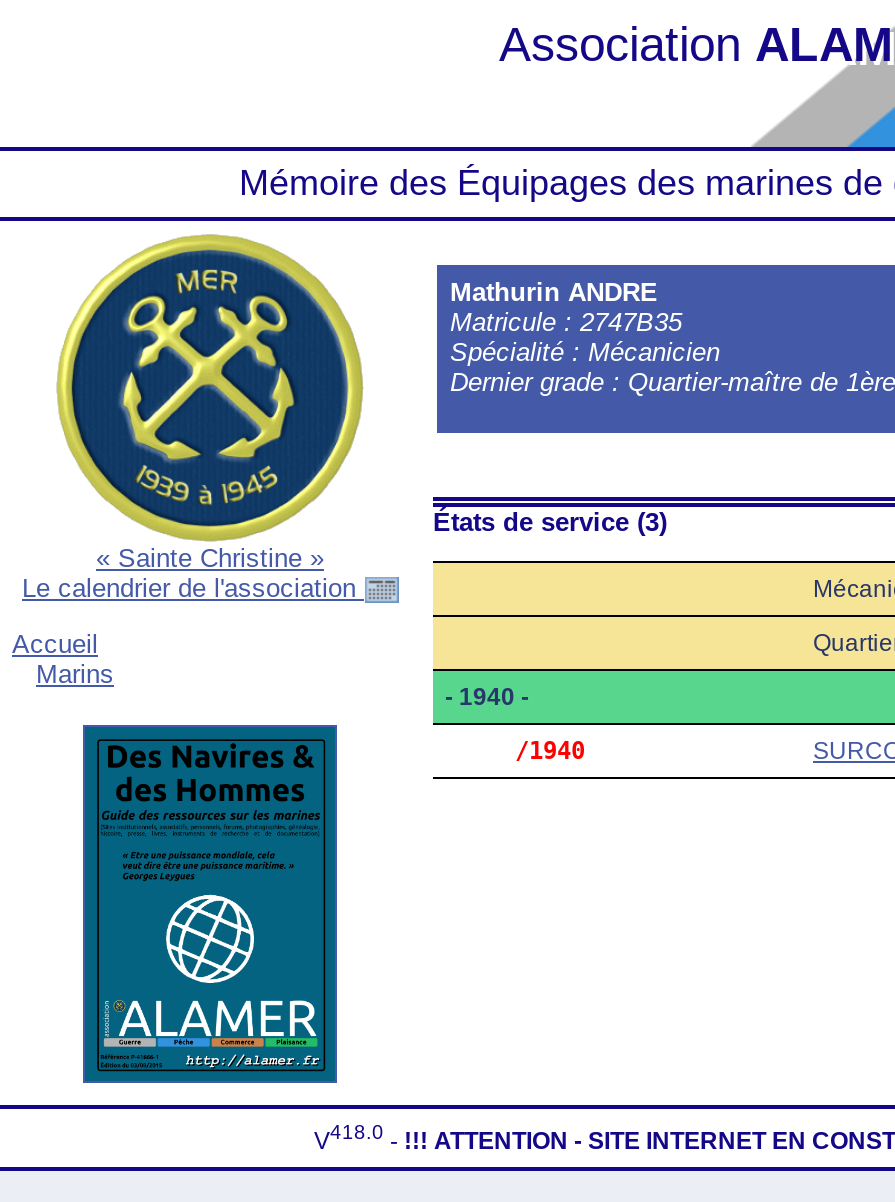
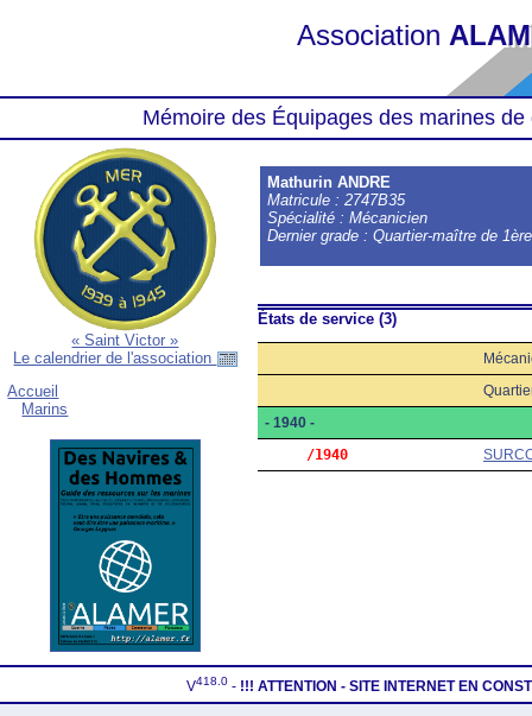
- « Sainte Christine »
+ « Saint Victor »
